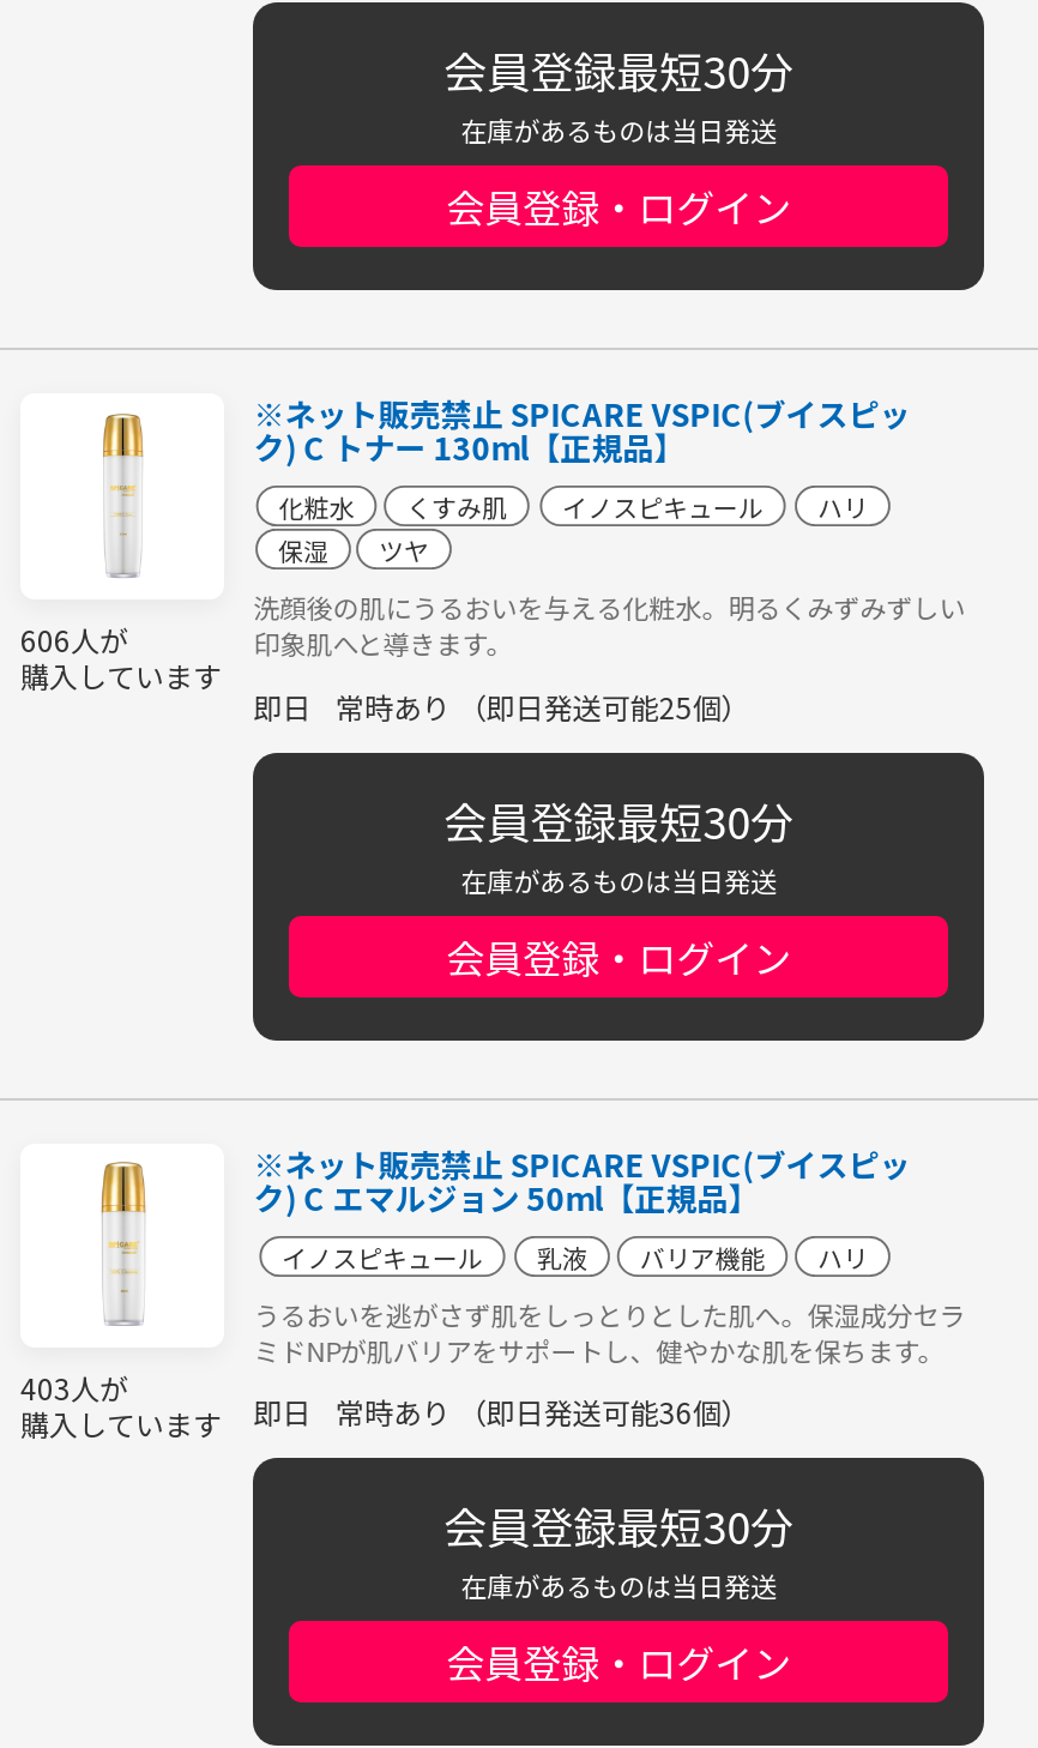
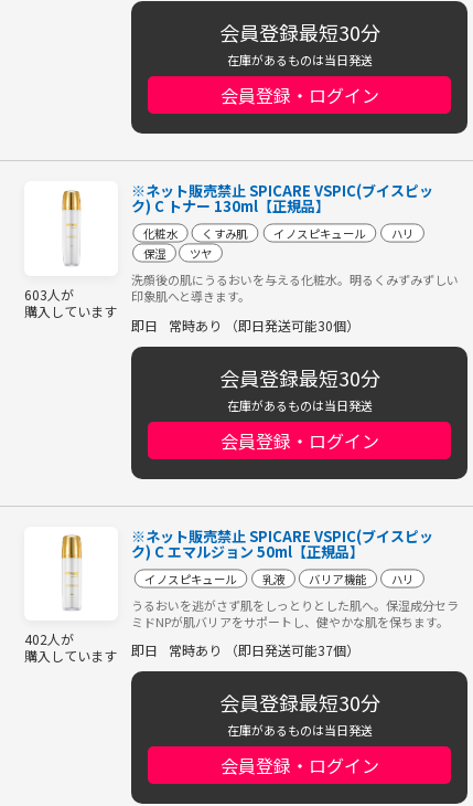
- 606人が
+ 603人が

- 即日 常時あり （即日発送可能25個）
+ 即日 常時あり （即日発送可能30個）

- 403人が
+ 402人が

- 即日 常時あり （即日発送可能36個）
+ 即日 常時あり （即日発送可能37個）
